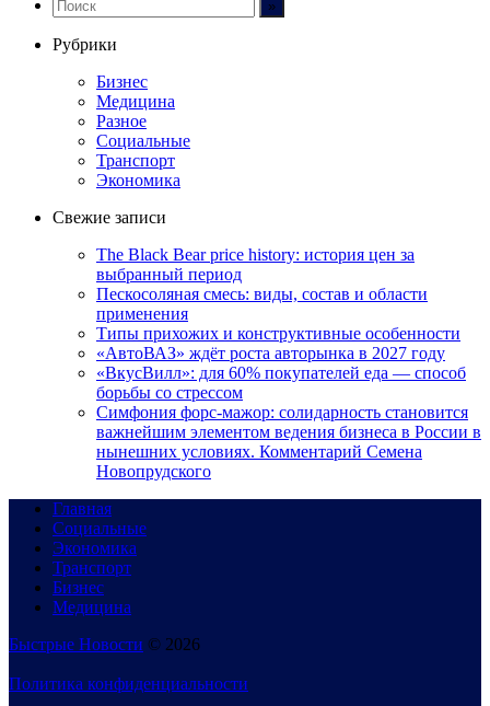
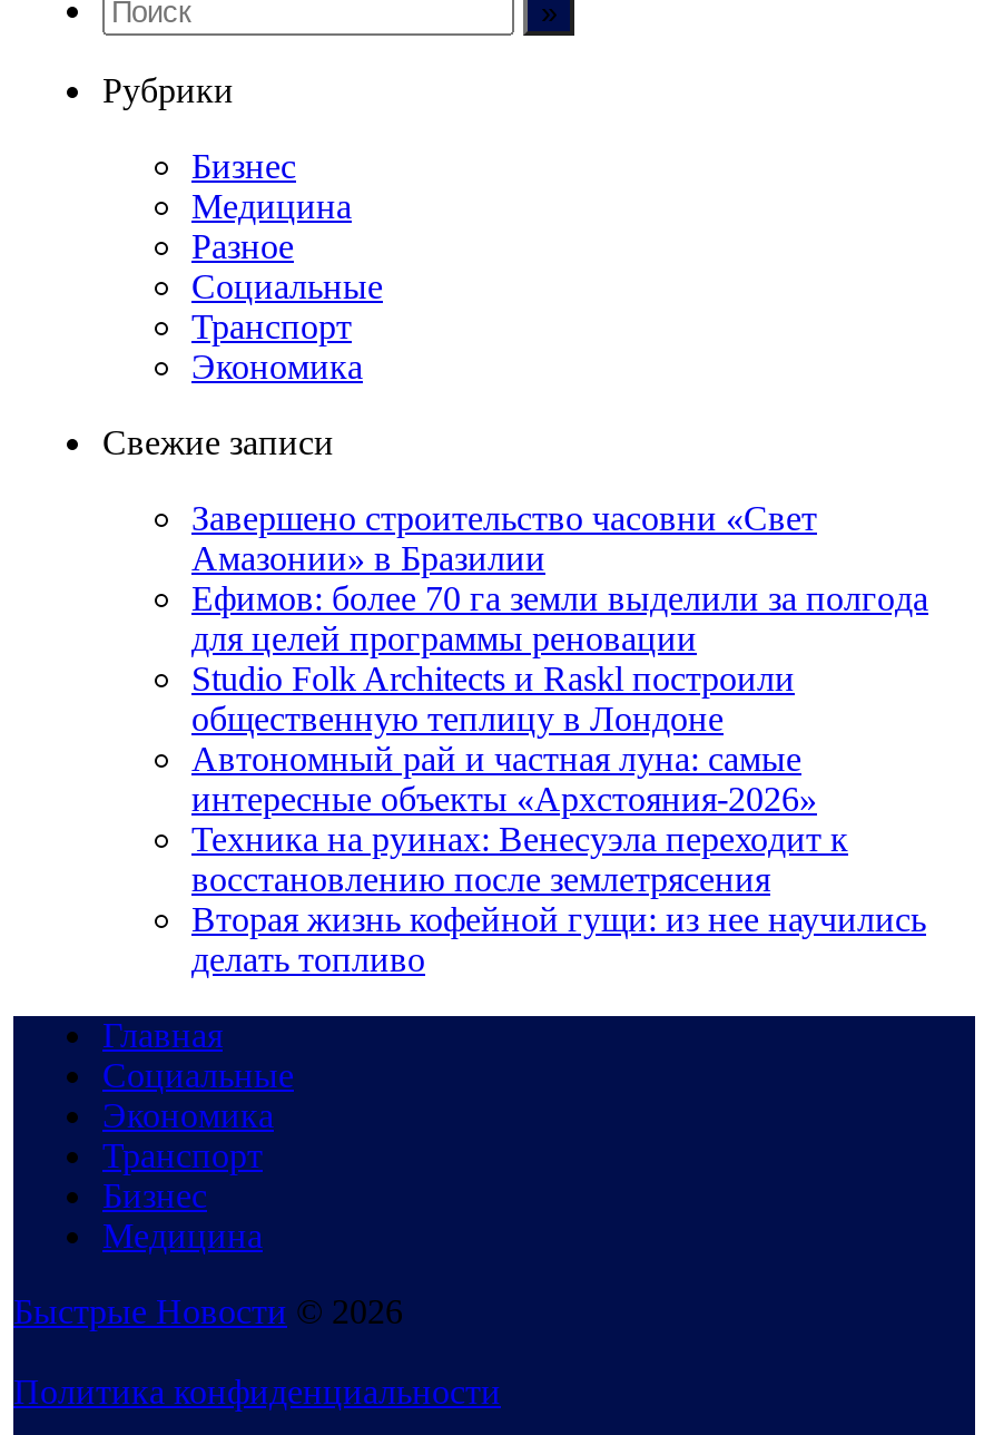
- The Black Bear price history: история цен за
- выбранный период
- Пескосоляная смесь: виды, состав и области
- применения
- Типы прихожих и конструктивные особенности
- «АвтоВАЗ» ждёт роста авторынка в 2027 году
- «ВкусВилл»: для 60% покупателей еда — способ
- борьбы со стрессом
- Симфония форс-мажор: солидарность становится
- важнейшим элементом ведения бизнеса в России в
- нынешних условиях. Комментарий Семена
- Новопрудского
+ Завершено строительство часовни «Свет
+ Амазонии» в Бразилии
+ Ефимов: более 70 га земли выделили за полгода
+ для целей программы реновации
+ Studio Folk Architects и Raskl построили
+ общественную теплицу в Лондоне
+ Автономный рай и частная луна: самые
+ интересные объекты «Архстояния-2026»
+ Техника на руинах: Венесуэла переходит к
+ восстановлению после землетрясения
+ Вторая жизнь кофейной гущи: из нее научились
+ делать топливо
